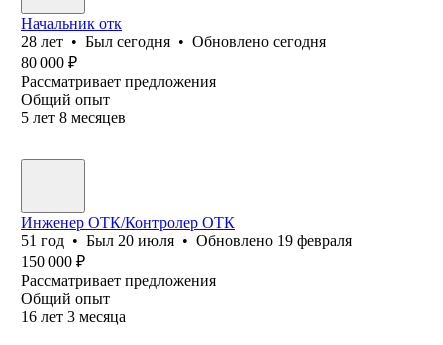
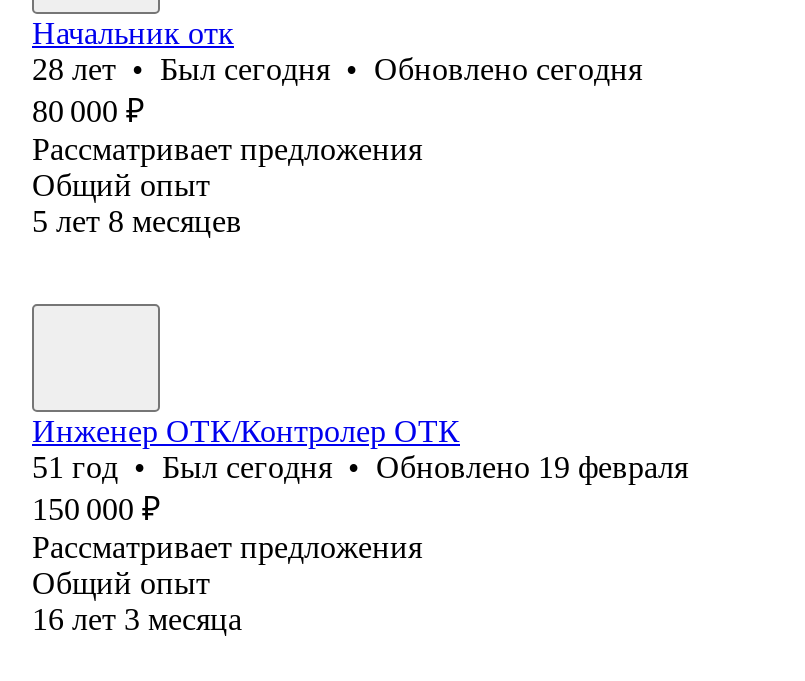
- 51 год • Был 20 июля • Обновлено 19 февраля
+ 51 год • Был сегодня • Обновлено 19 февраля
